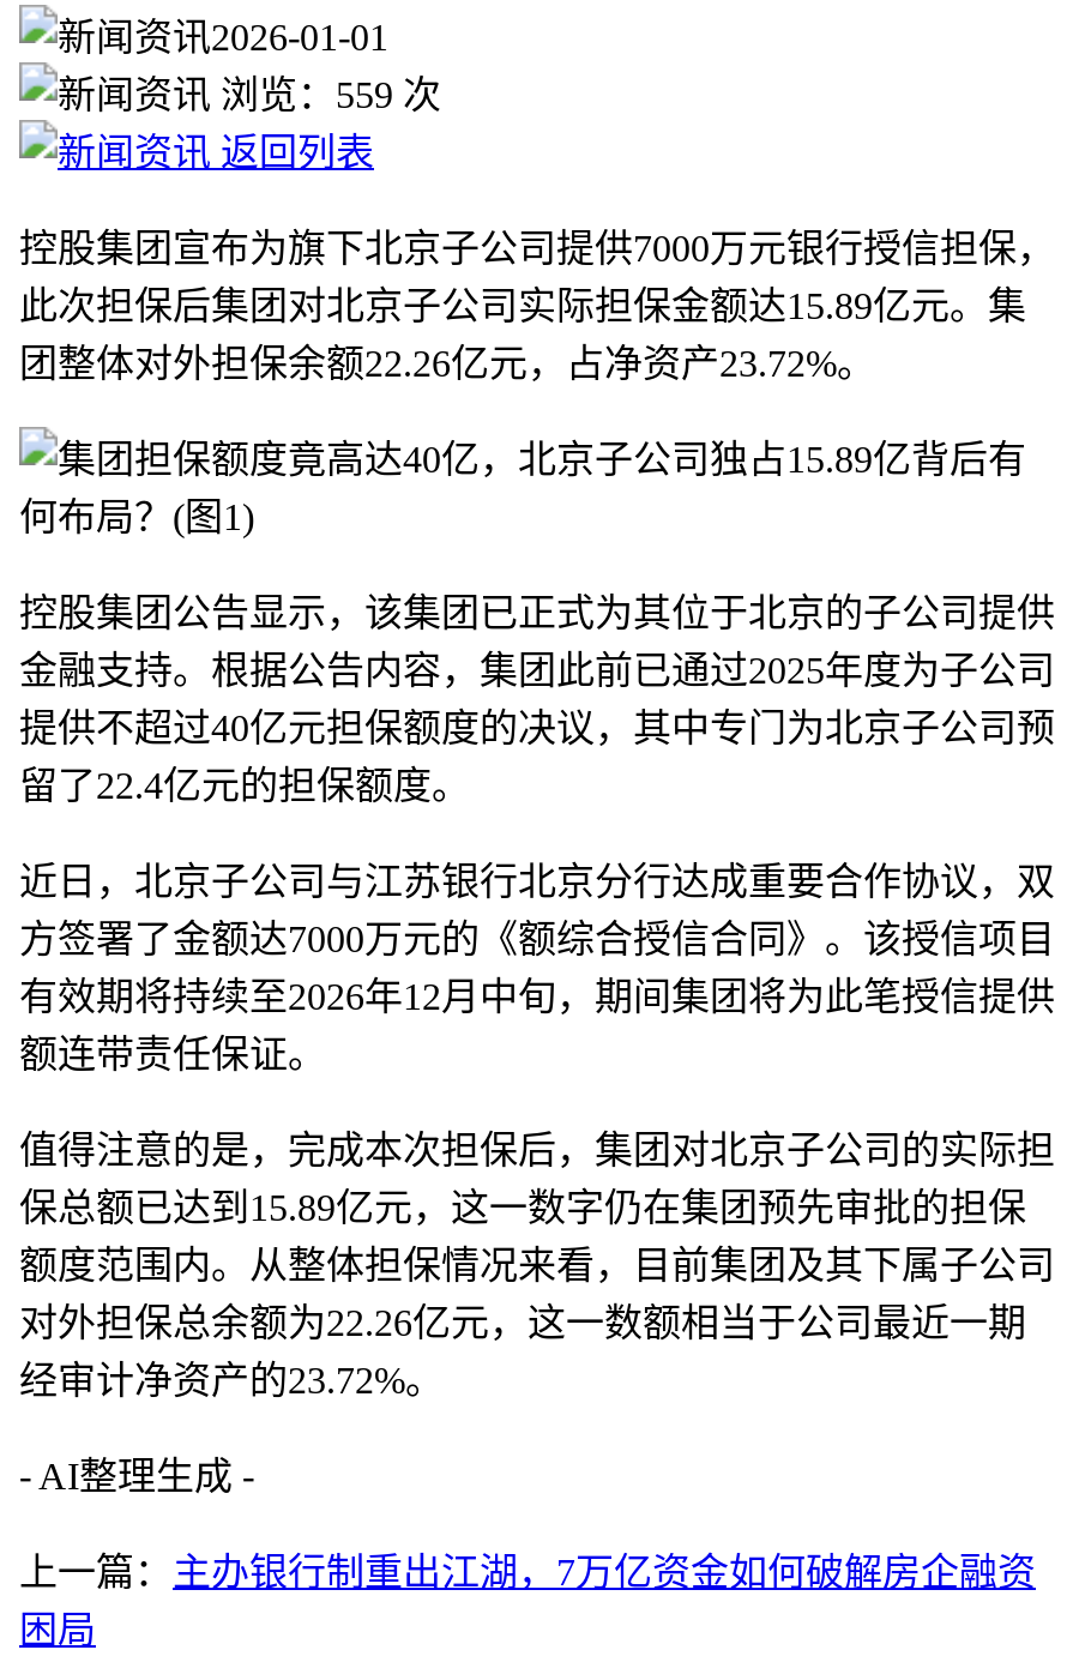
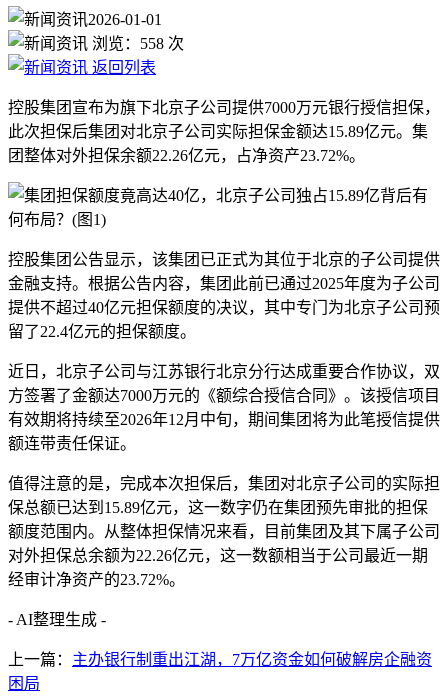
- 浏览：559 次
+ 浏览：558 次
